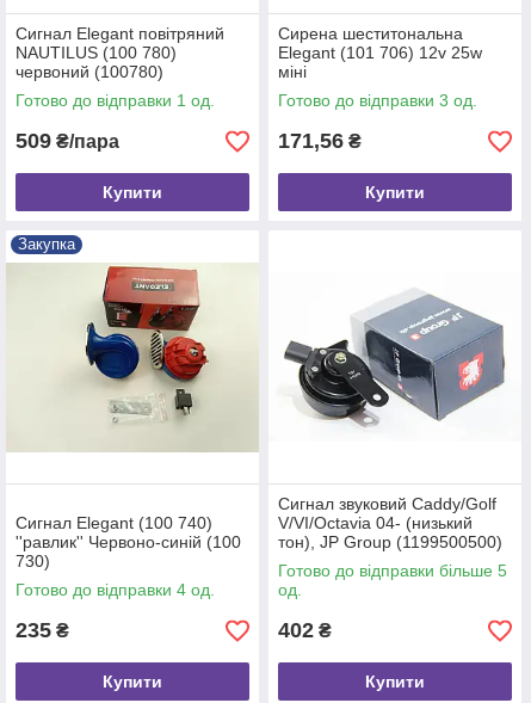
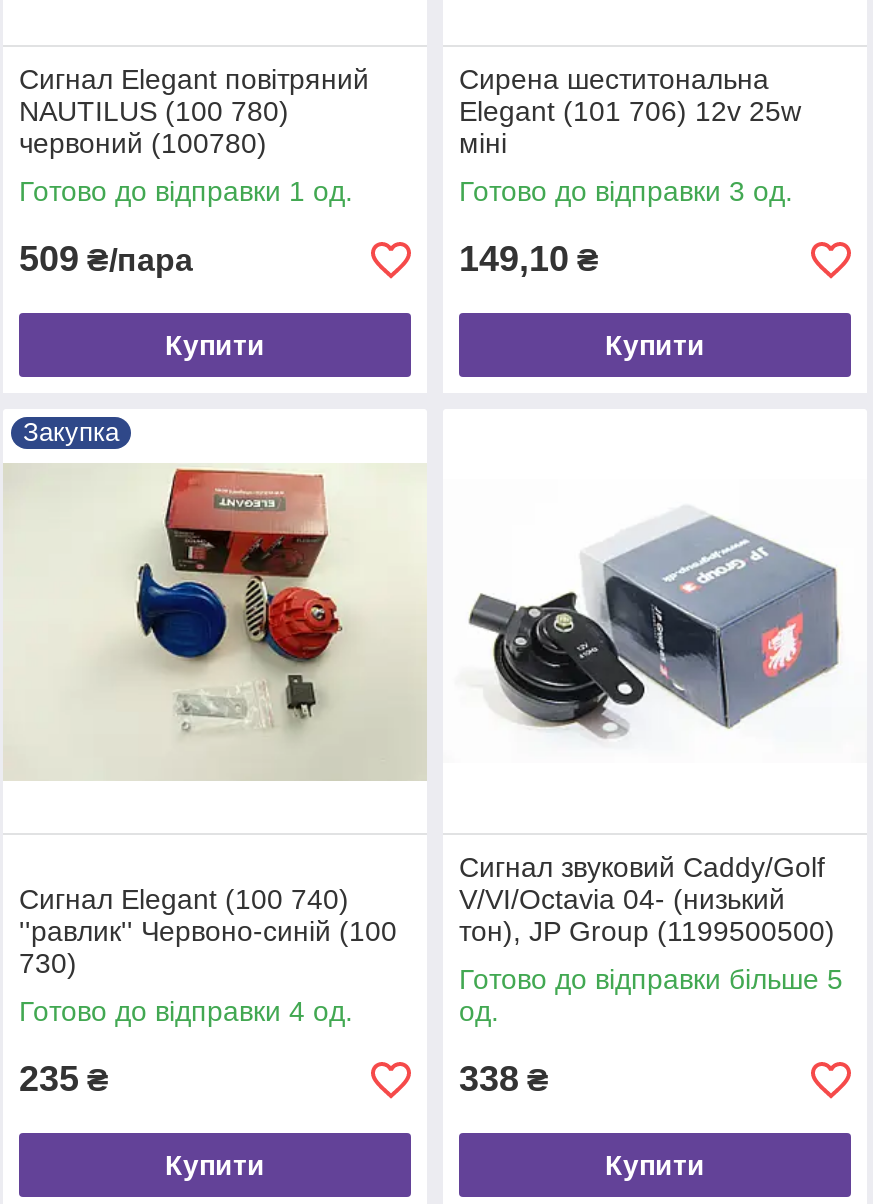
- 171,56 ₴
+ 149,10 ₴

- 402 ₴
+ 338 ₴
